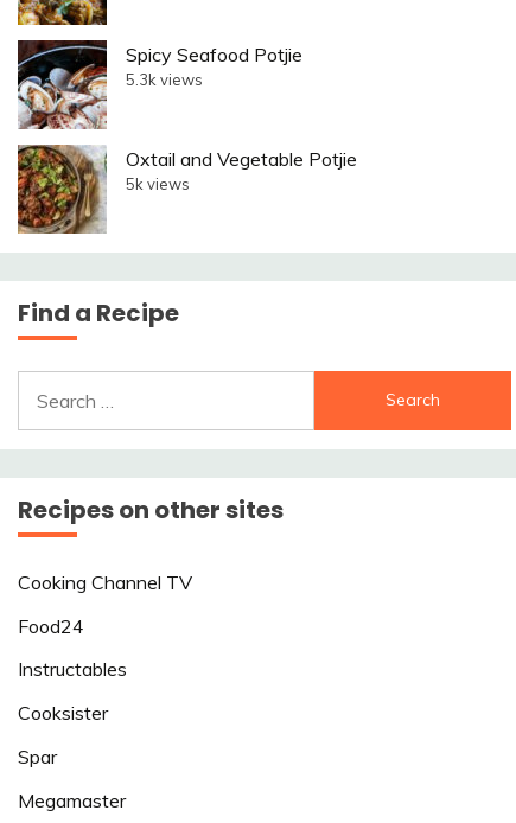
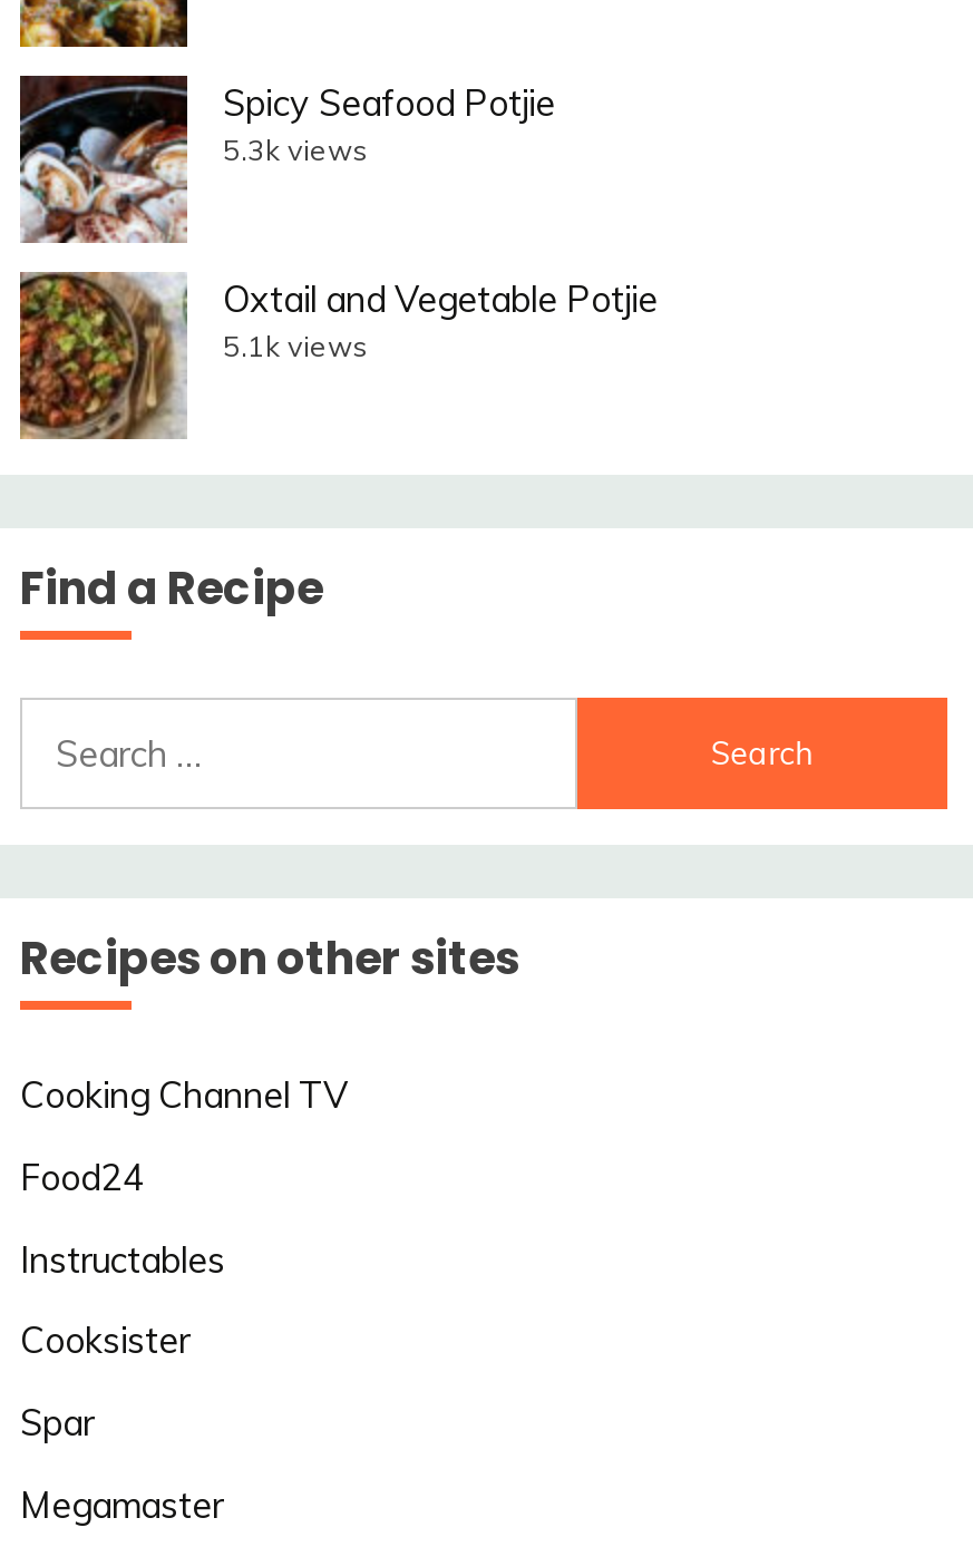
- 5k views
+ 5.1k views
